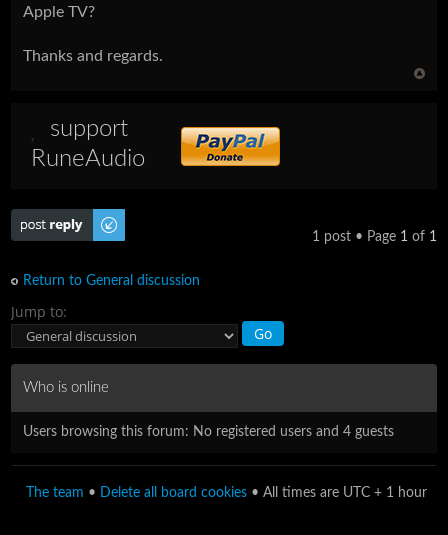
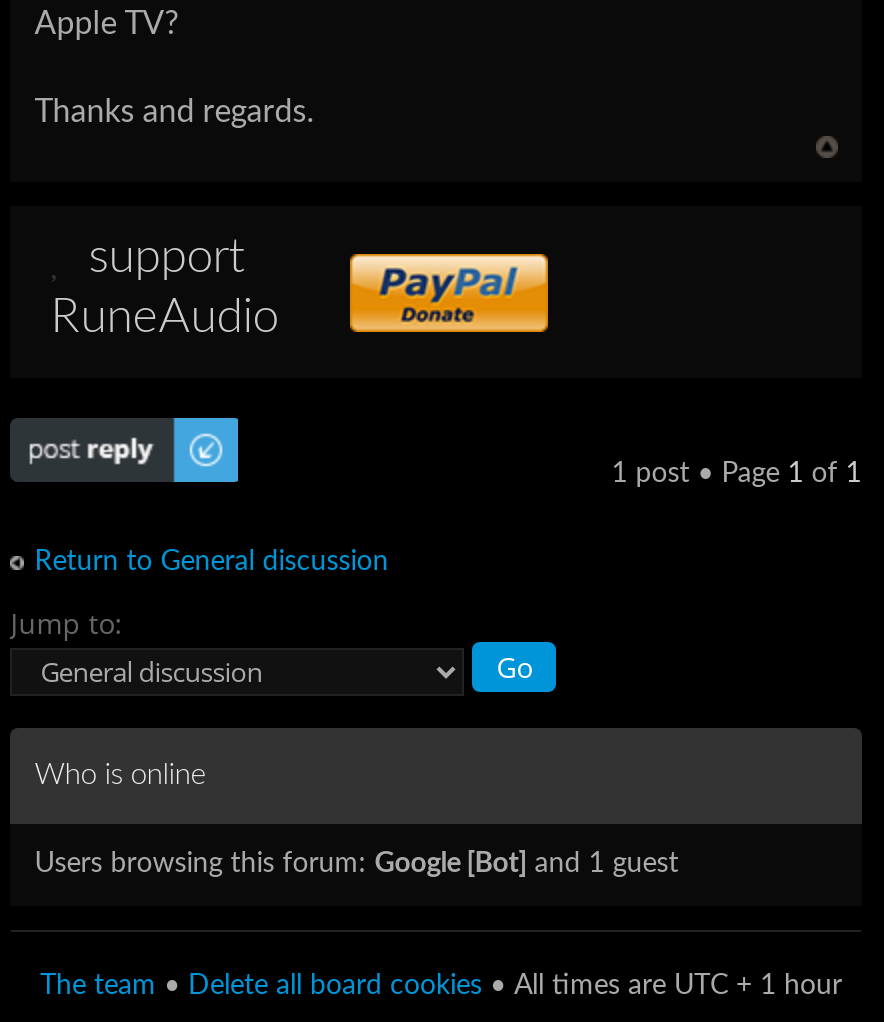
- Users browsing this forum: No registered users and 4 guests
+ Users browsing this forum: Google [Bot] and 1 guest
